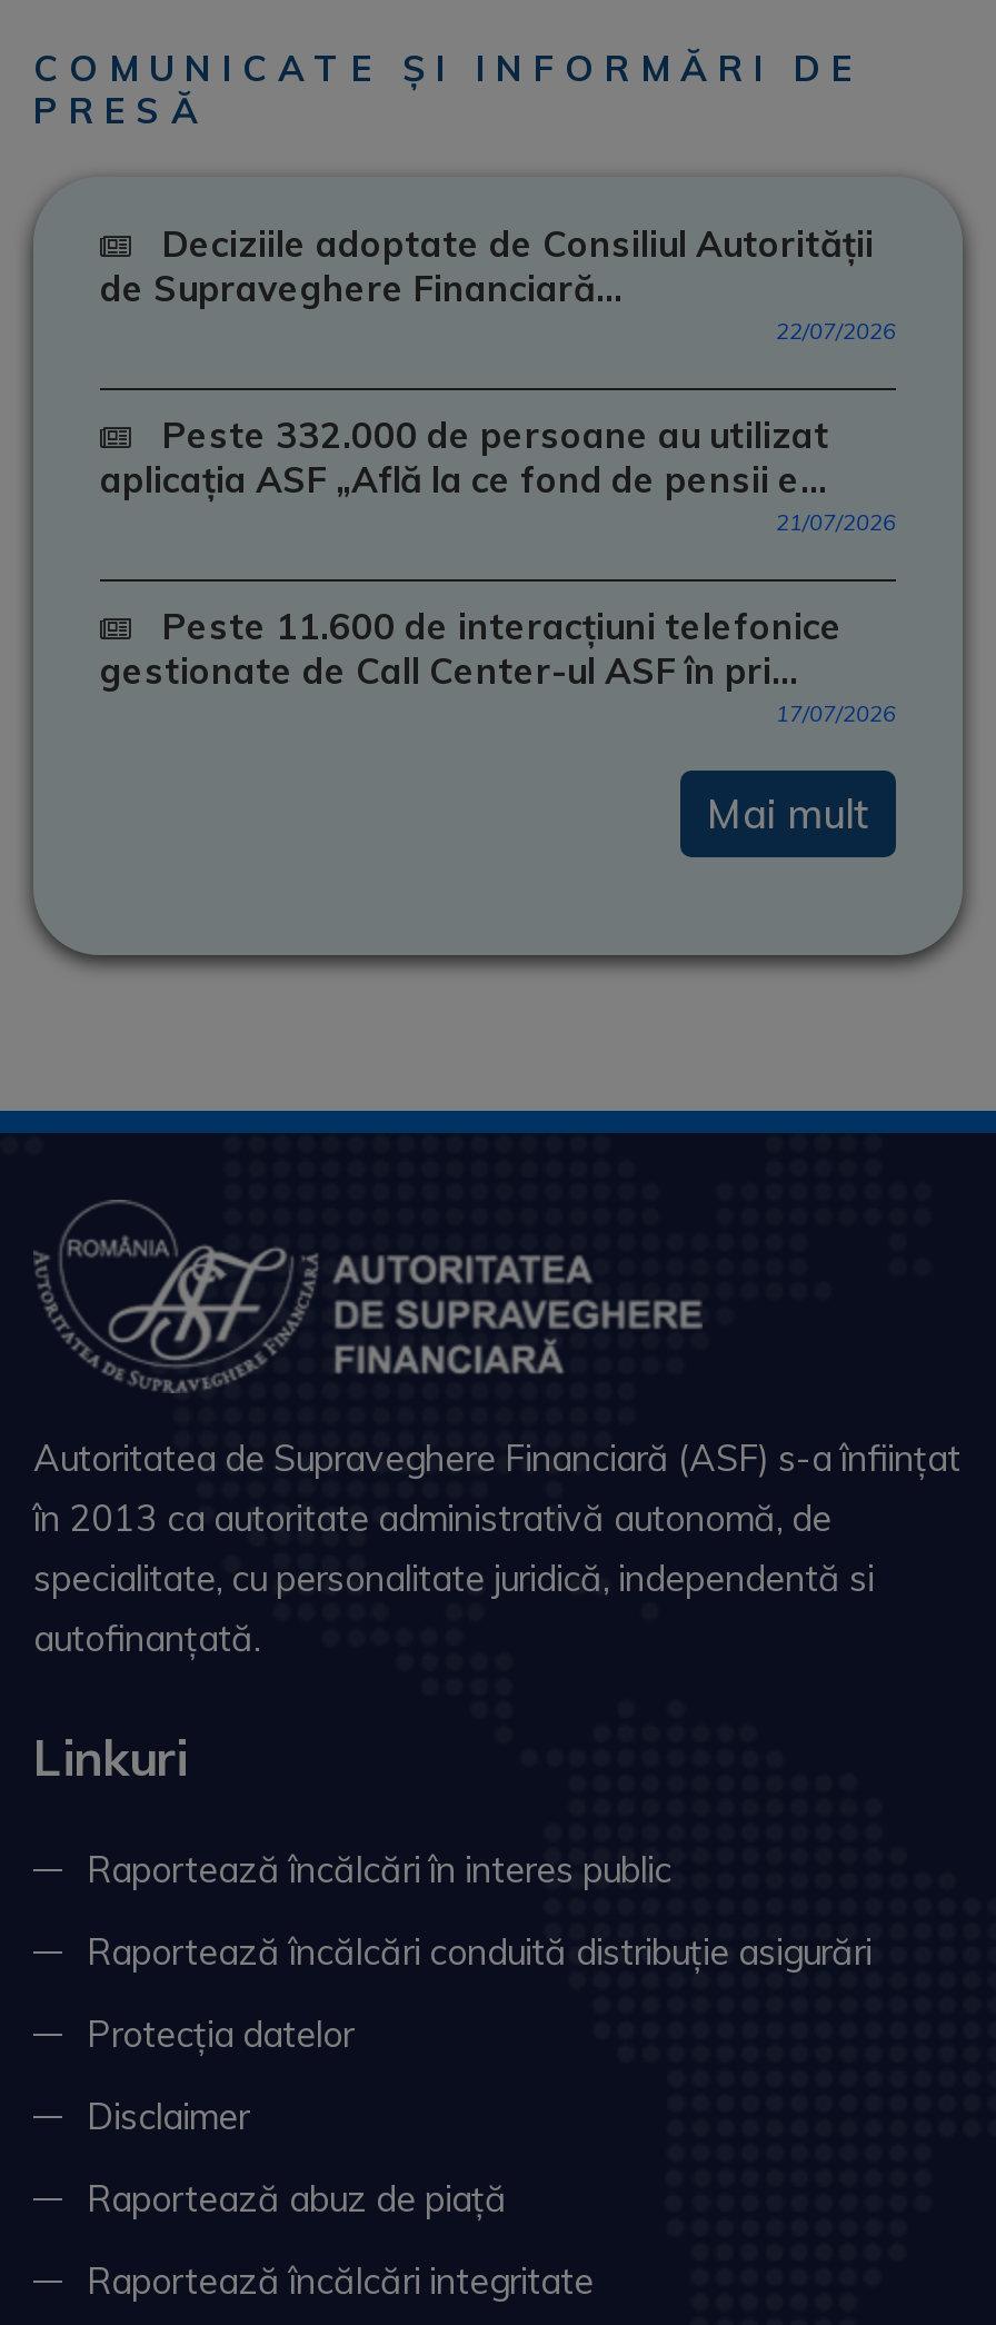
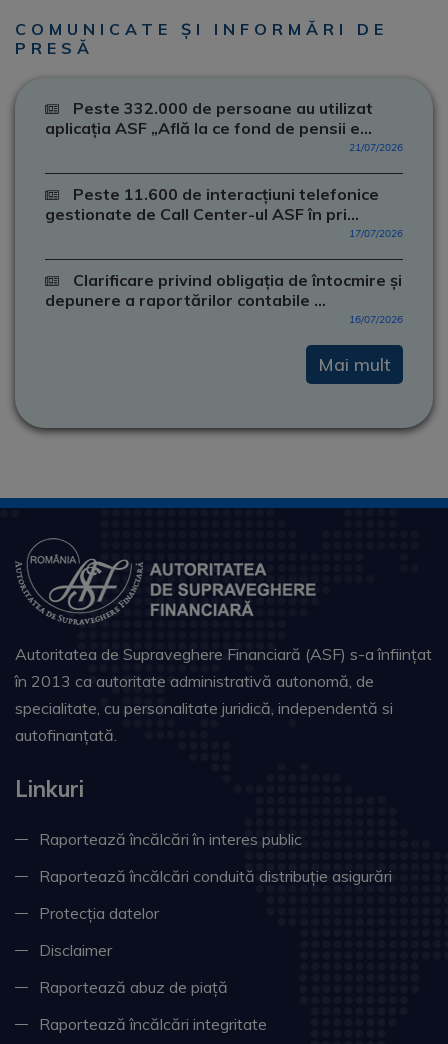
- Deciziile adoptate de Consiliul Autorității
- de Supraveghere Financiară...
- 22/07/2026

moved up: Peste 332.000 de persoane au utilizat | aplicația ASF „Află la ce fond de pensii e... | 21/07/2026 | Peste 11.600 de interacțiuni telefonice | gestionate de Call Center-ul ASF în pri... | 17/07/2026

+ Clarificare privind obligația de întocmire și
+ depunere a raportărilor contabile ...
+ 16/07/2026
